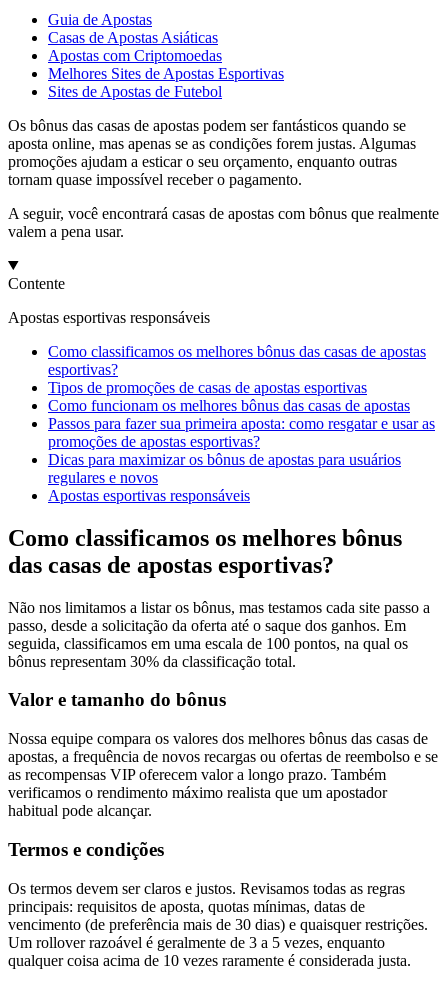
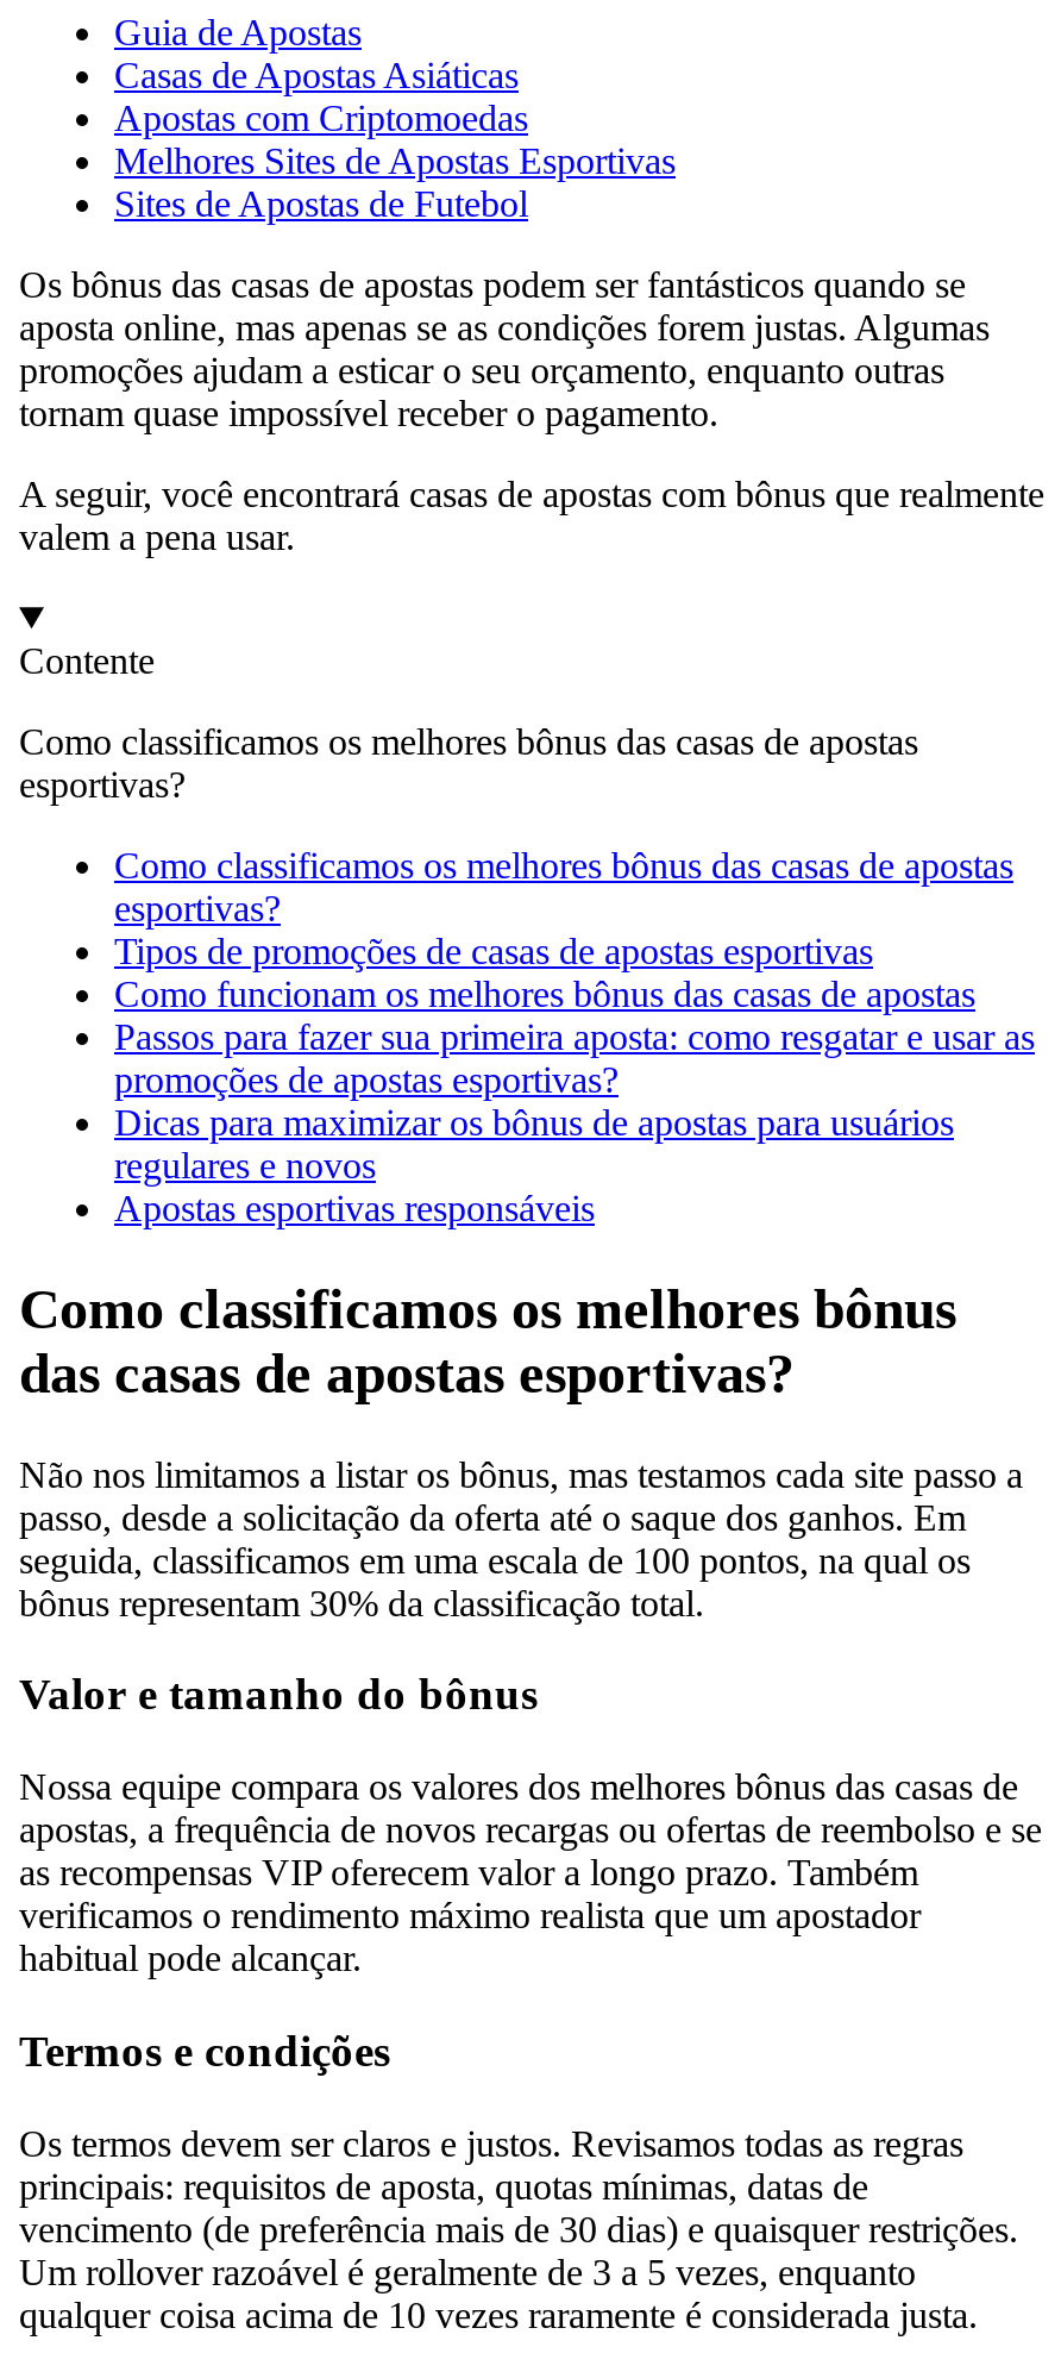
- Apostas esportivas responsáveis
+ Como classificamos os melhores bônus das casas de apostas
+ esportivas?
